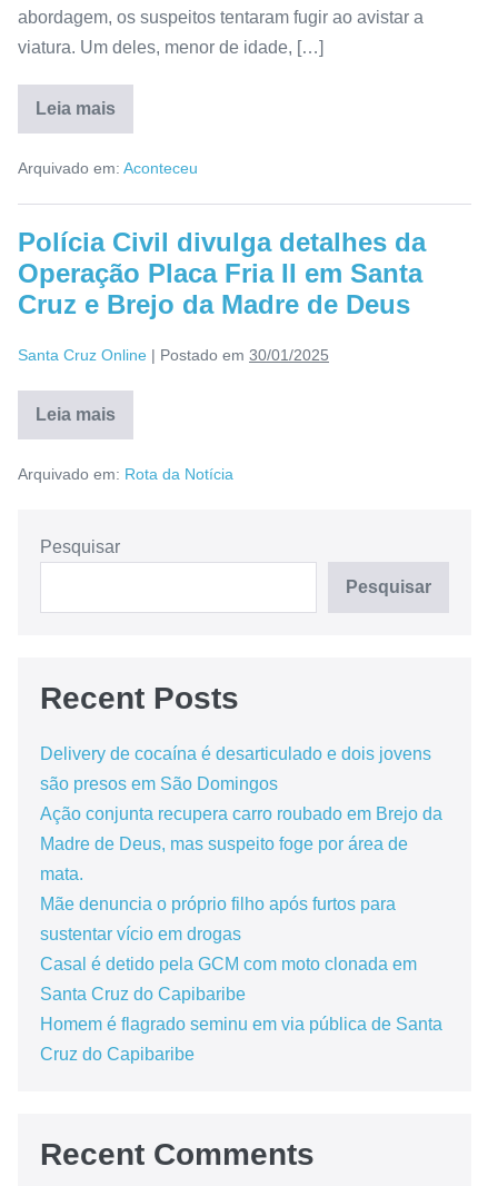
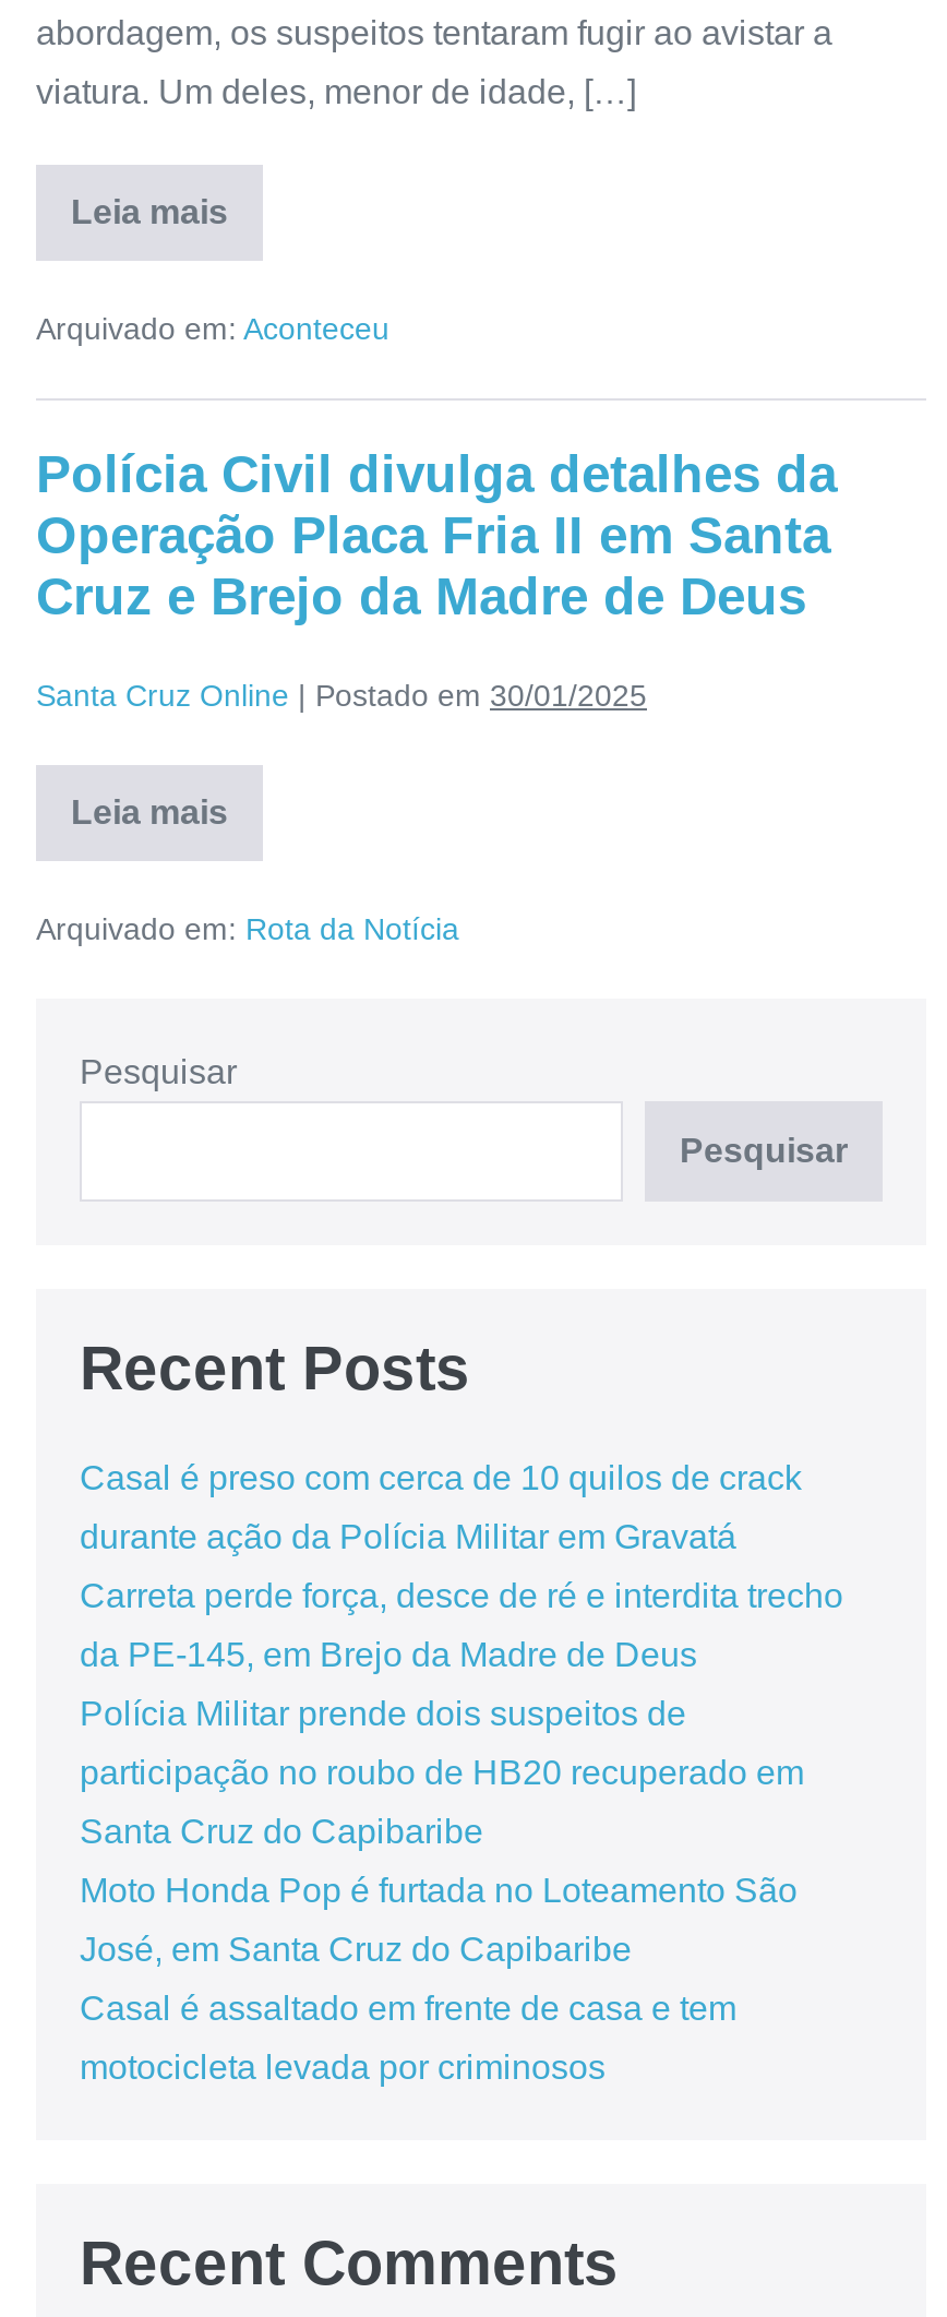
- Delivery de cocaína é desarticulado e dois jovens
- são presos em São Domingos
- Ação conjunta recupera carro roubado em Brejo da
- Madre de Deus, mas suspeito foge por área de
- mata.
- Mãe denuncia o próprio filho após furtos para
- sustentar vício em drogas
- Casal é detido pela GCM com moto clonada em
+ Casal é preso com cerca de 10 quilos de crack
+ durante ação da Polícia Militar em Gravatá
+ Carreta perde força, desce de ré e interdita trecho
+ da PE-145, em Brejo da Madre de Deus
+ Polícia Militar prende dois suspeitos de
+ participação no roubo de HB20 recuperado em

moved up: Santa Cruz do Capibaribe

- Homem é flagrado seminu em via pública de Santa
- Cruz do Capibaribe
+ Moto Honda Pop é furtada no Loteamento São
+ José, em Santa Cruz do Capibaribe
+ Casal é assaltado em frente de casa e tem
+ motocicleta levada por criminosos
